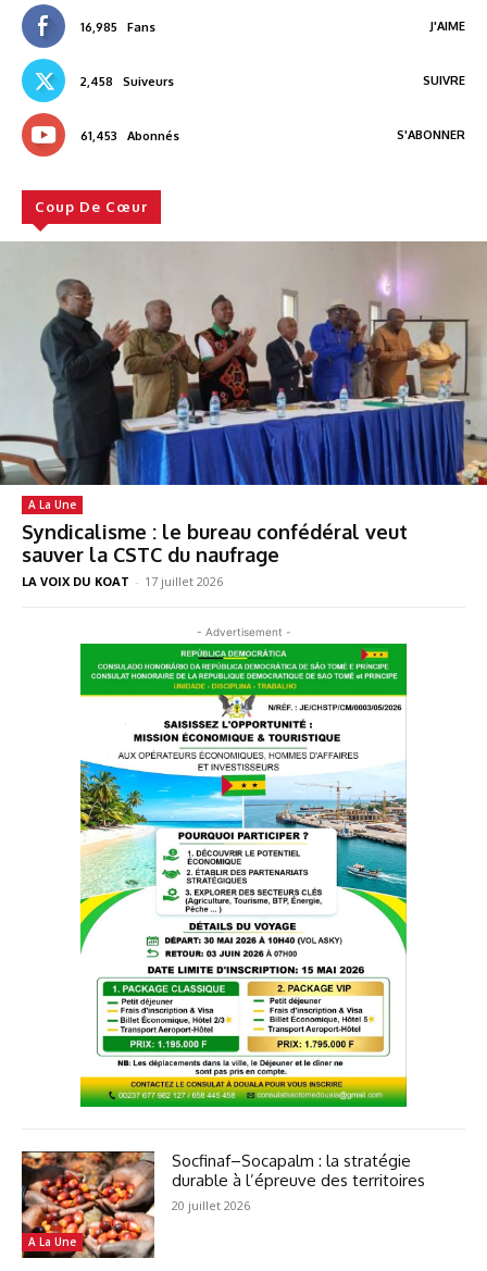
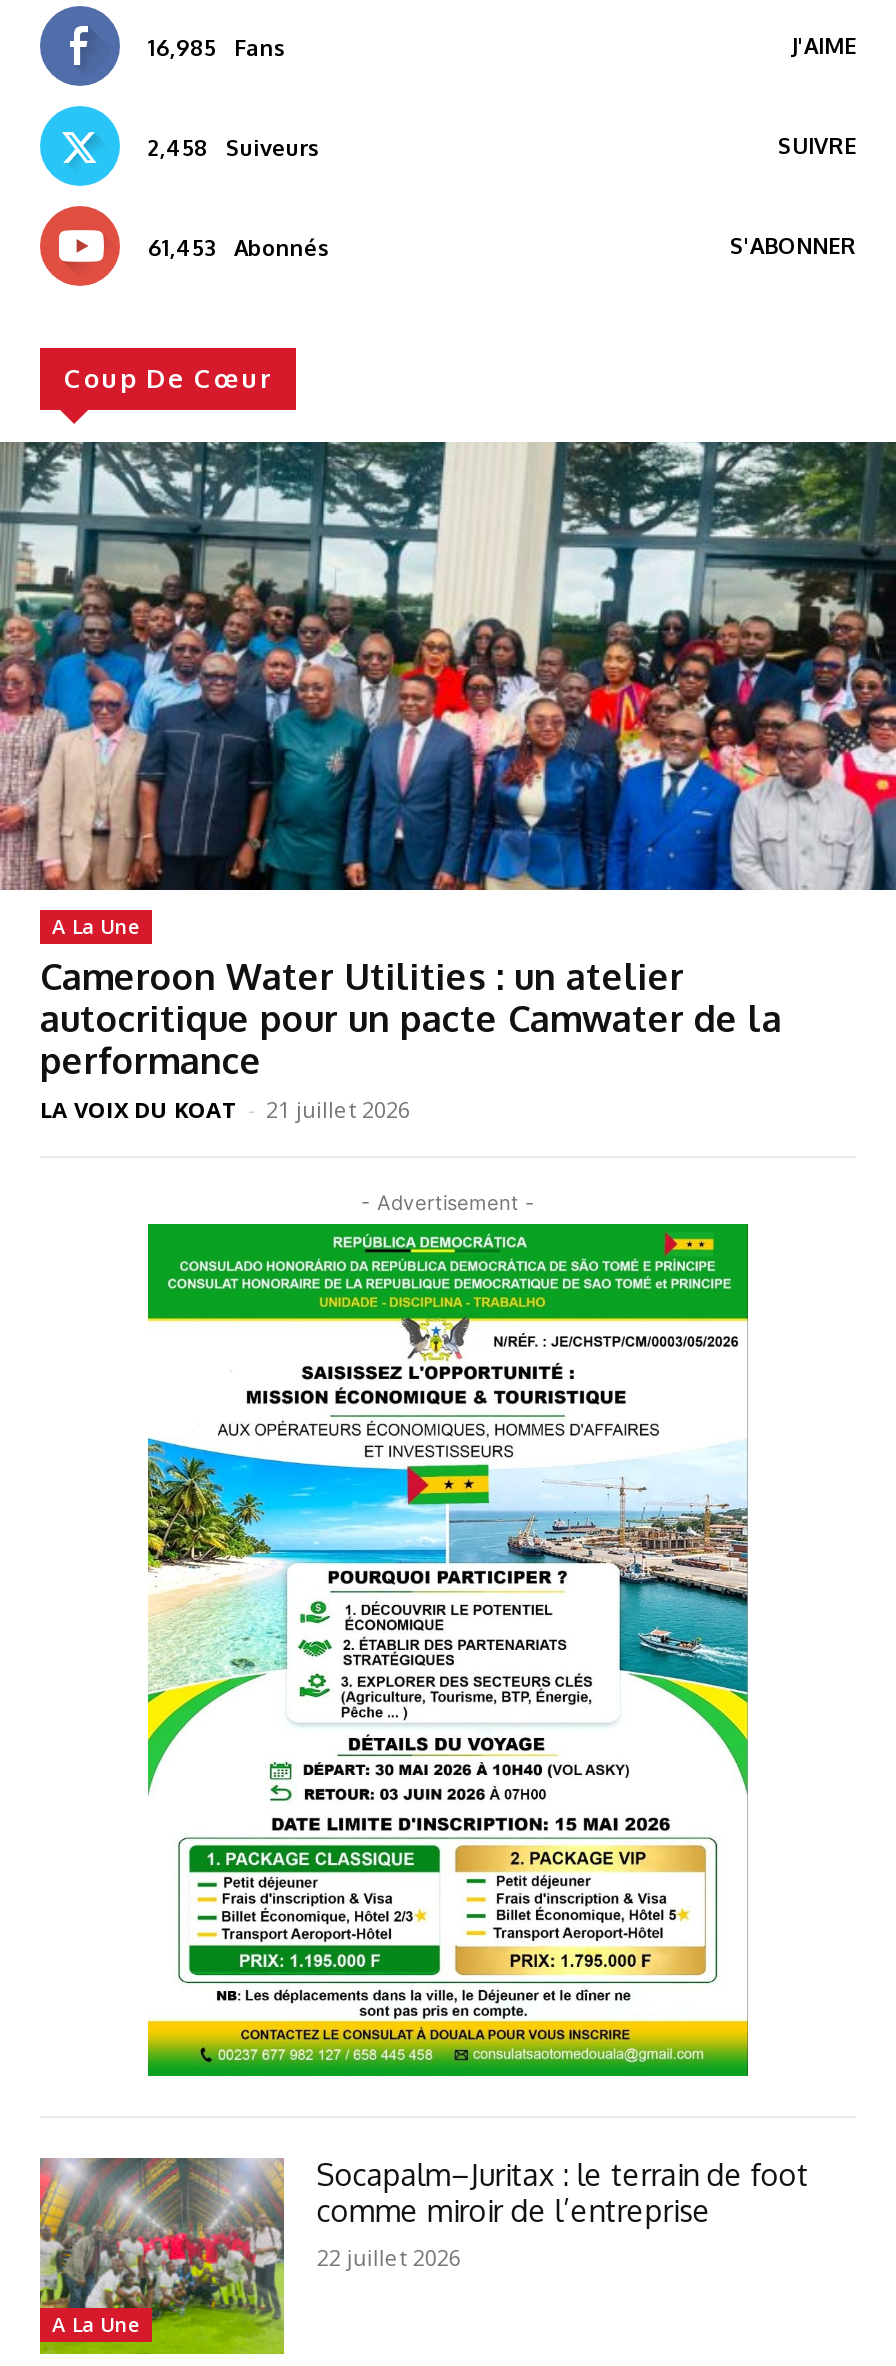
- [image]
- Syndicalisme : le bureau confédéral veut
- sauver la CSTC du naufrage
- LA VOIX DU KOAT - 17 juillet 2026
+ [image]
+ Cameroon Water Utilities : un atelier
+ autocritique pour un pacte Camwater de la
+ performance
+ LA VOIX DU KOAT - 21 juillet 2026

- [image]
- Socfinaf–Socapalm : la stratégie
- durable à l’épreuve des territoires
- 20 juillet 2026
+ [image]
+ Socapalm–Juritax : le terrain de foot
+ comme miroir de l’entreprise
+ 22 juillet 2026
